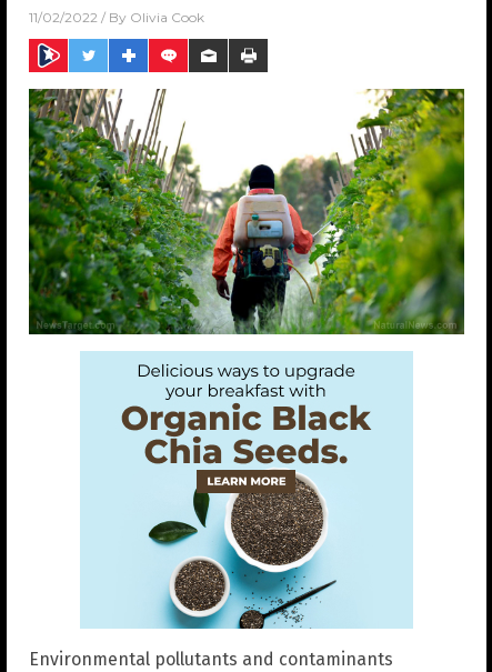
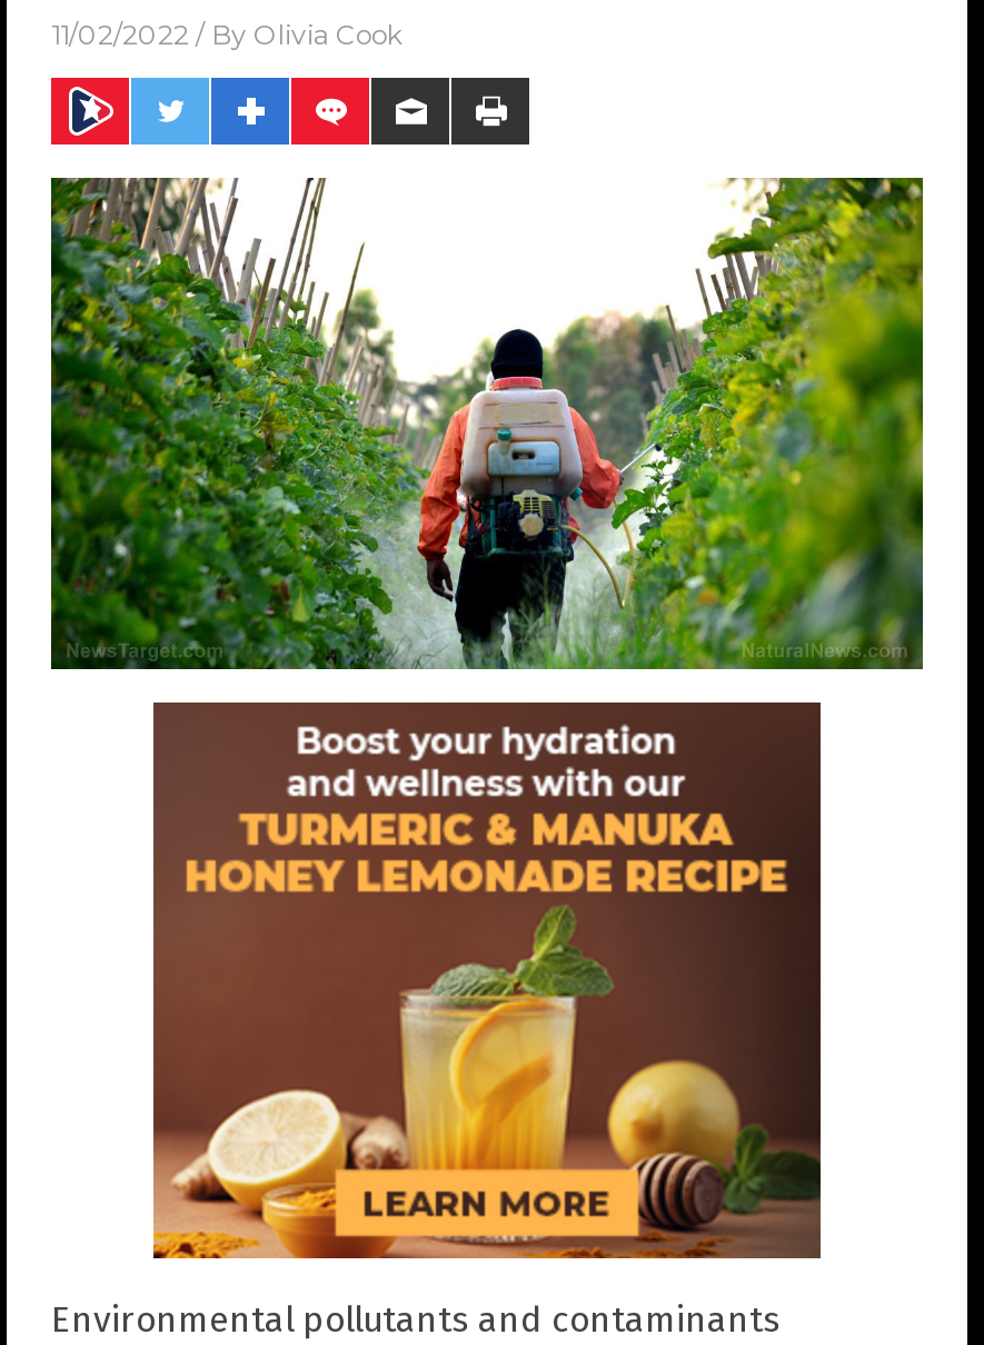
- [image]
+ [image]
